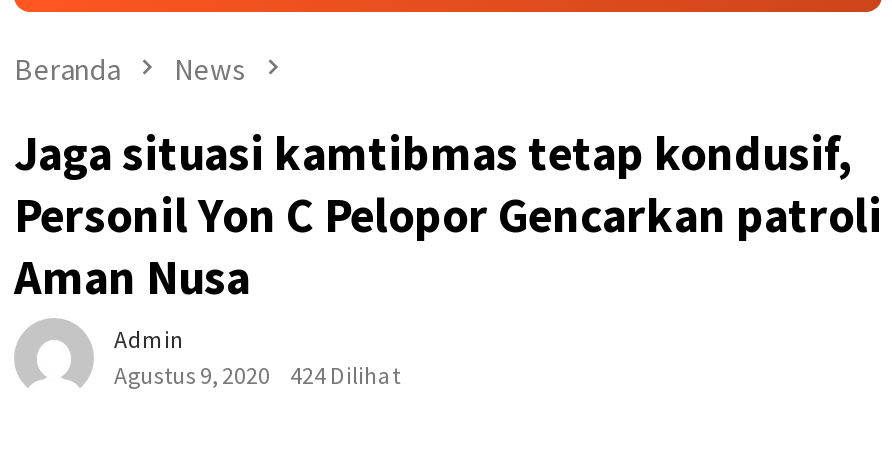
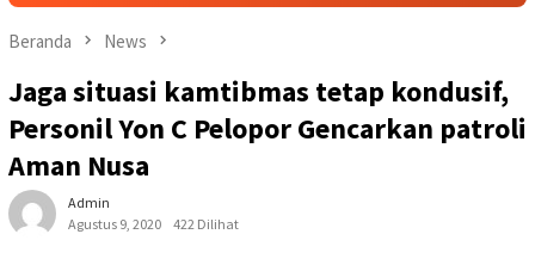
- Agustus 9, 2020 424 Dilihat
+ Agustus 9, 2020 422 Dilihat
